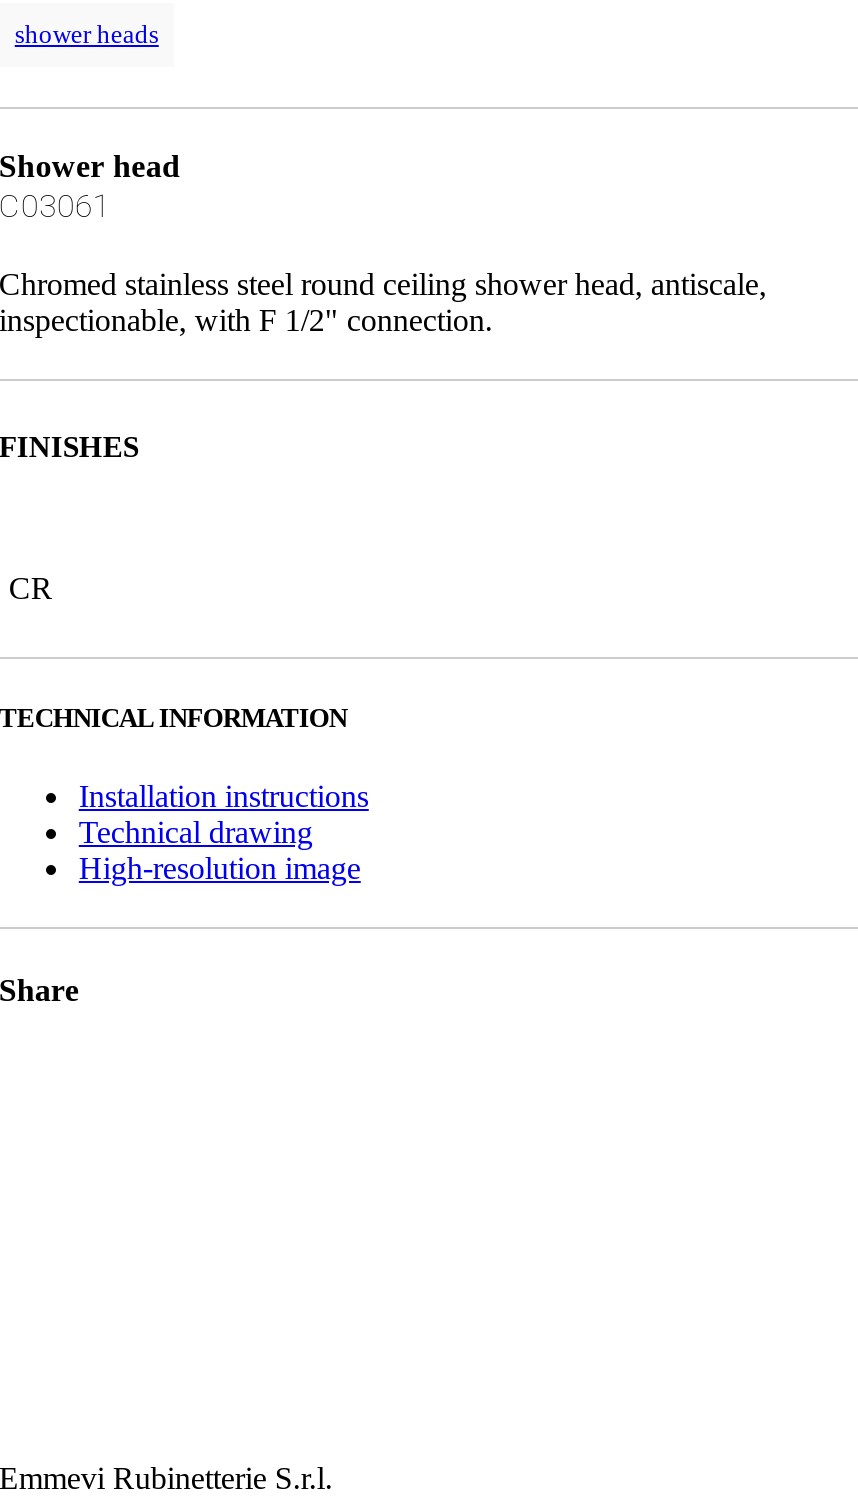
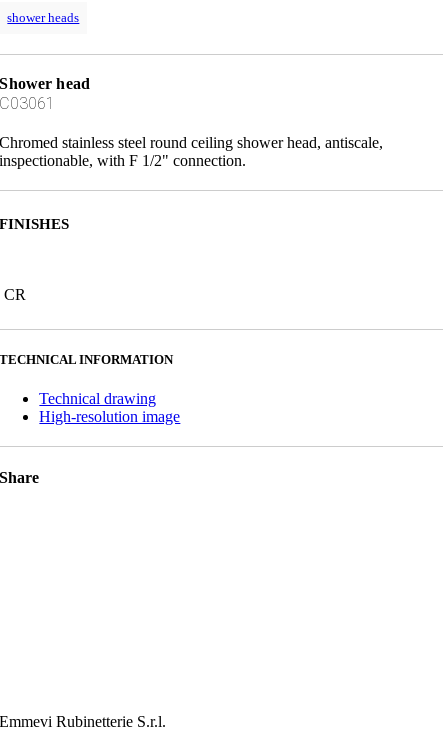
- Installation instructions
